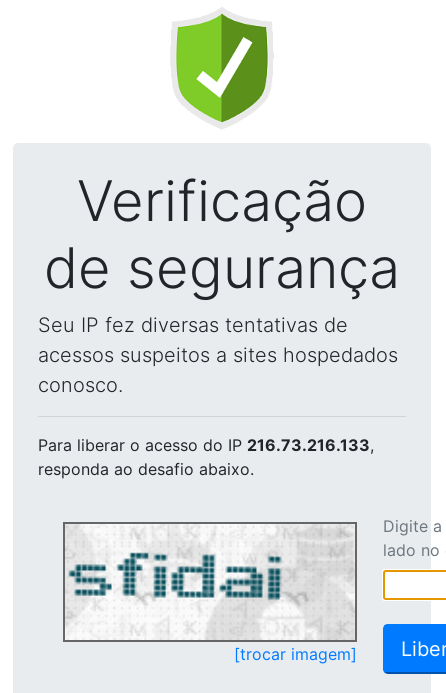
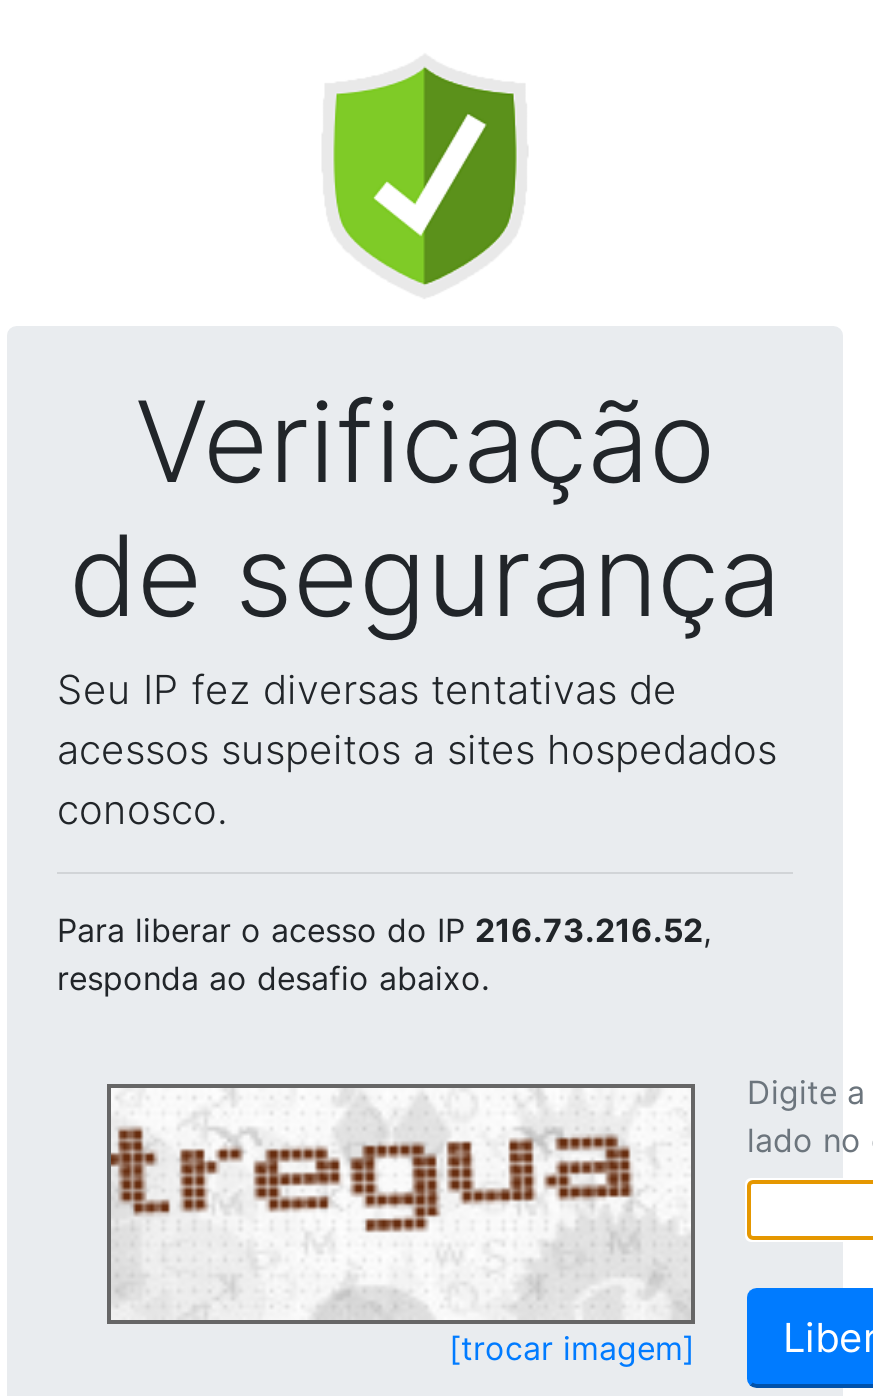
- Para liberar o acesso do IP 216.73.216.133,
+ Para liberar o acesso do IP 216.73.216.52,

- [image]
+ [image]
